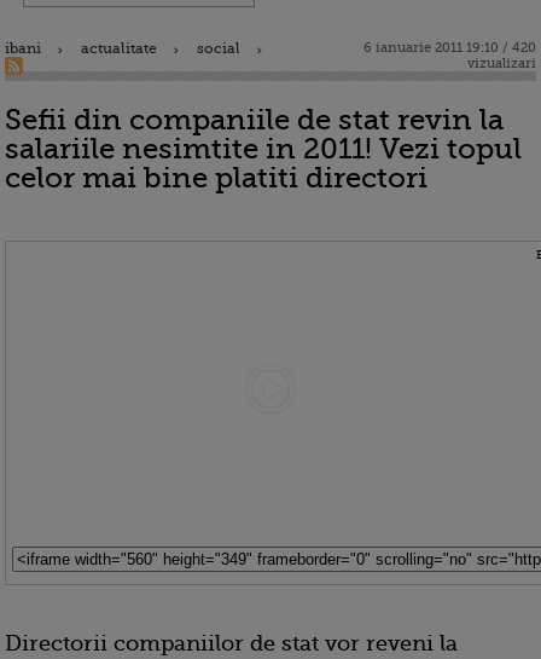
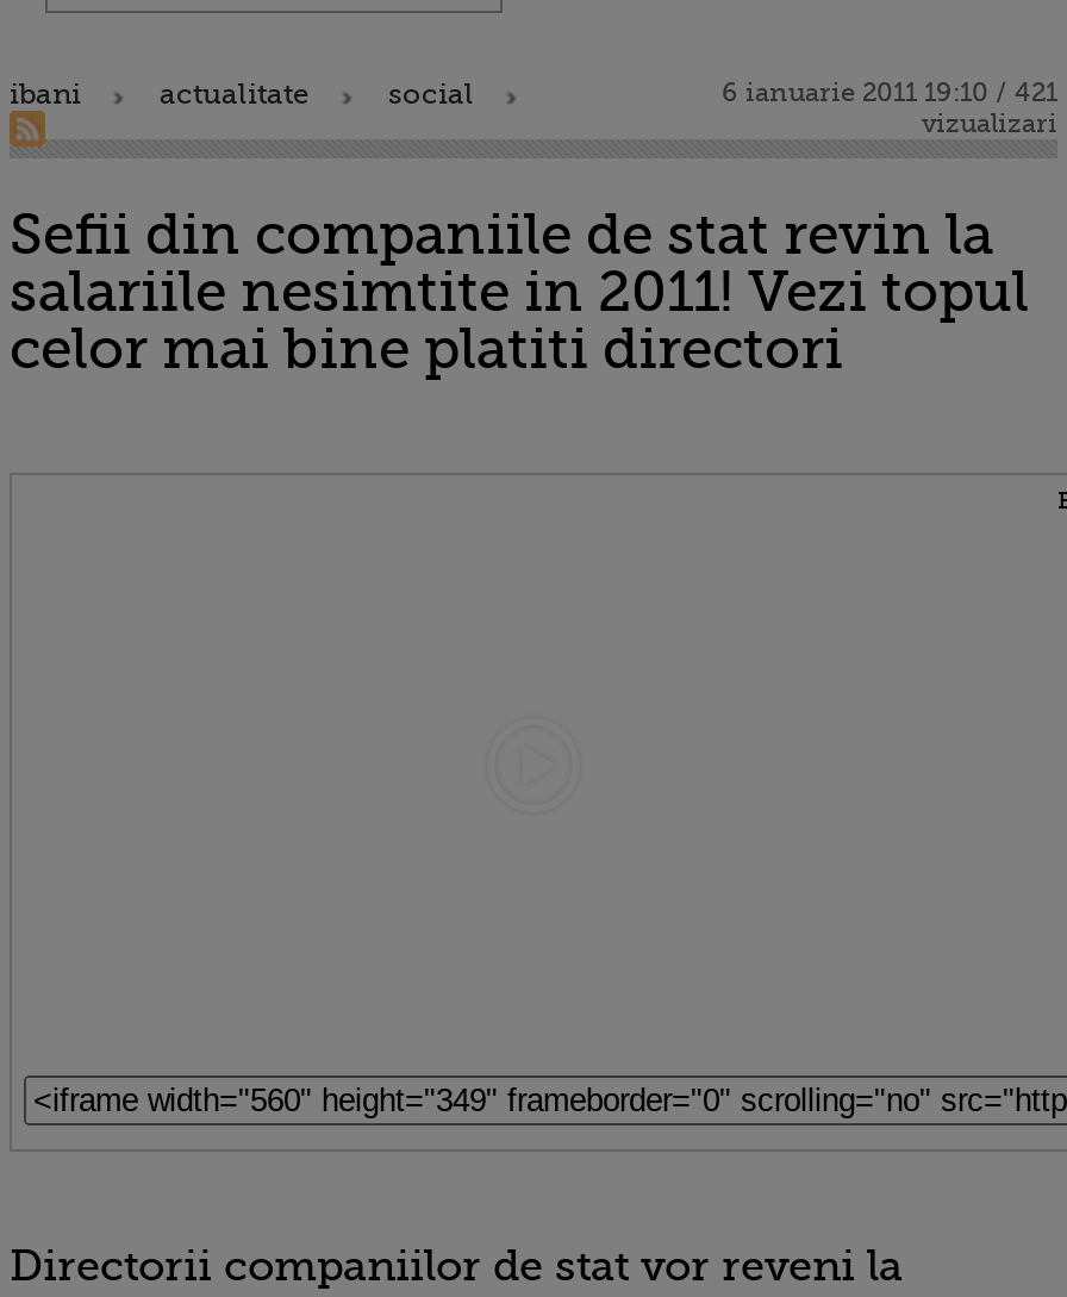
- 6 ianuarie 2011 19:10 / 420
+ 6 ianuarie 2011 19:10 / 421
